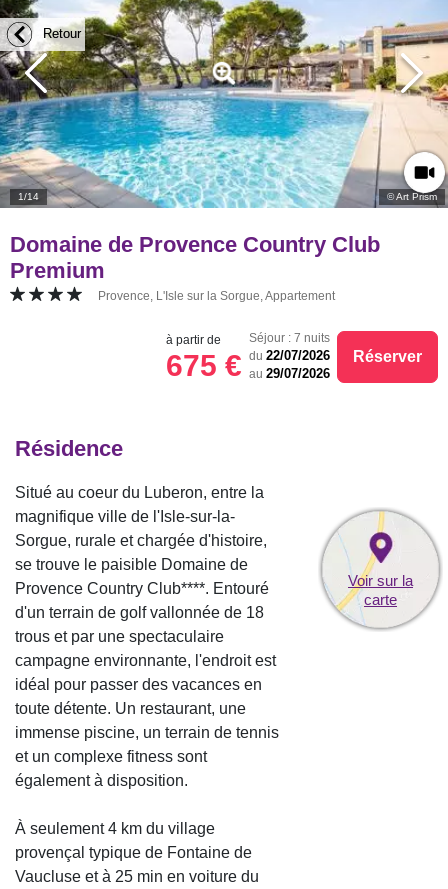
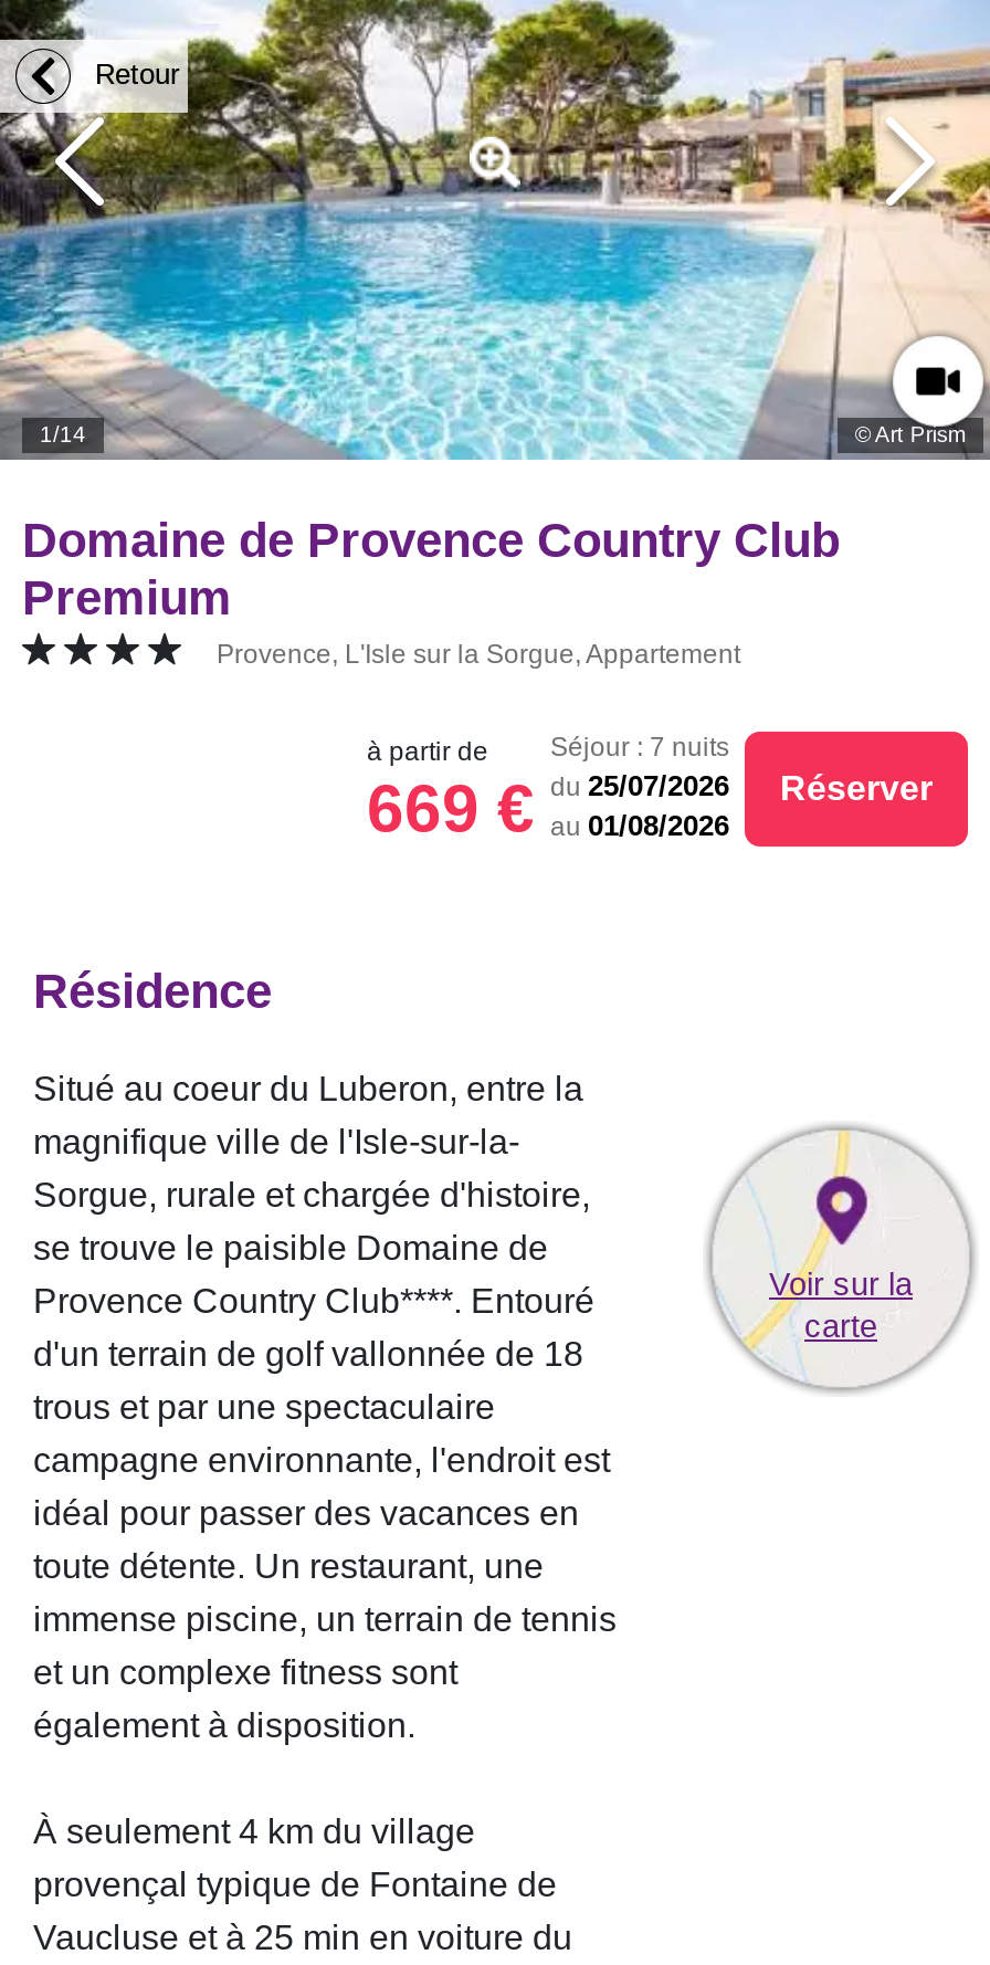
- 675 €
+ 669 €

- du 22/07/2026
+ du 25/07/2026

- au 29/07/2026
+ au 01/08/2026
